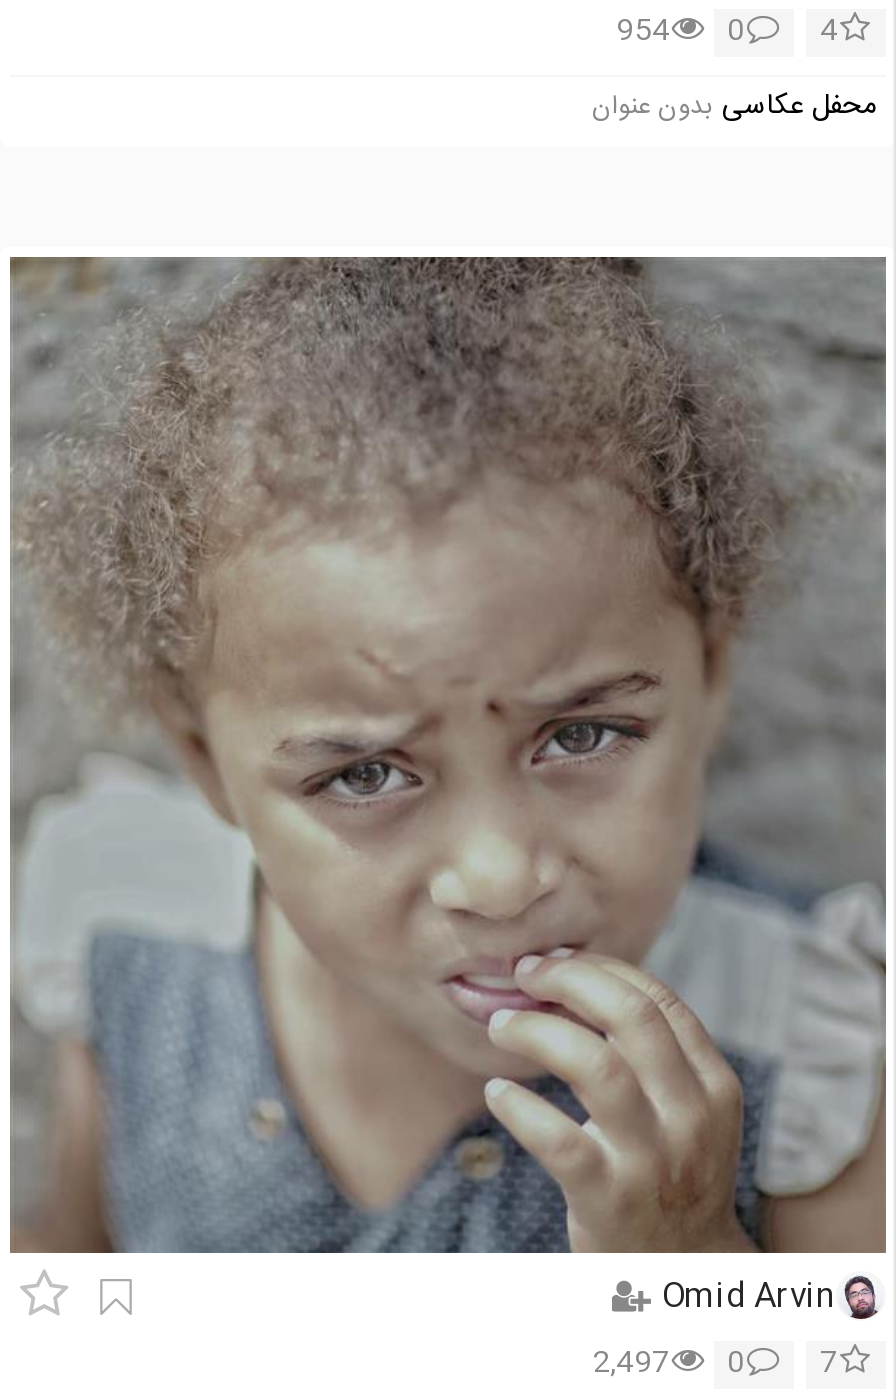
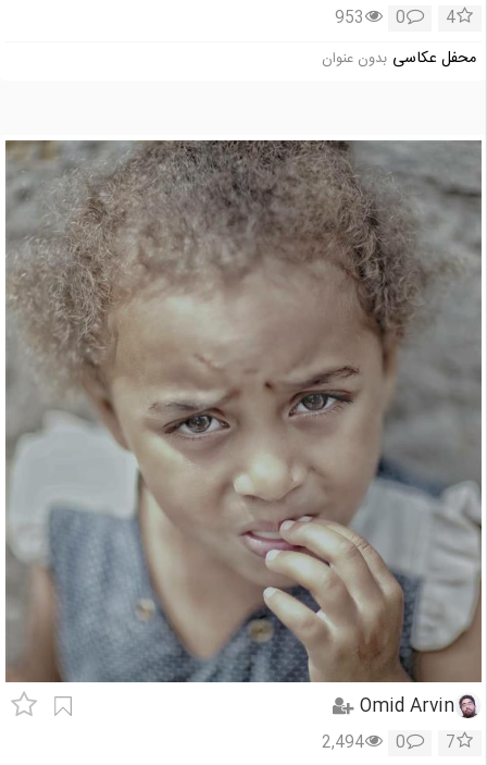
- 954 0 4
+ 953 0 4

- 2,497 0 7
+ 2,494 0 7
